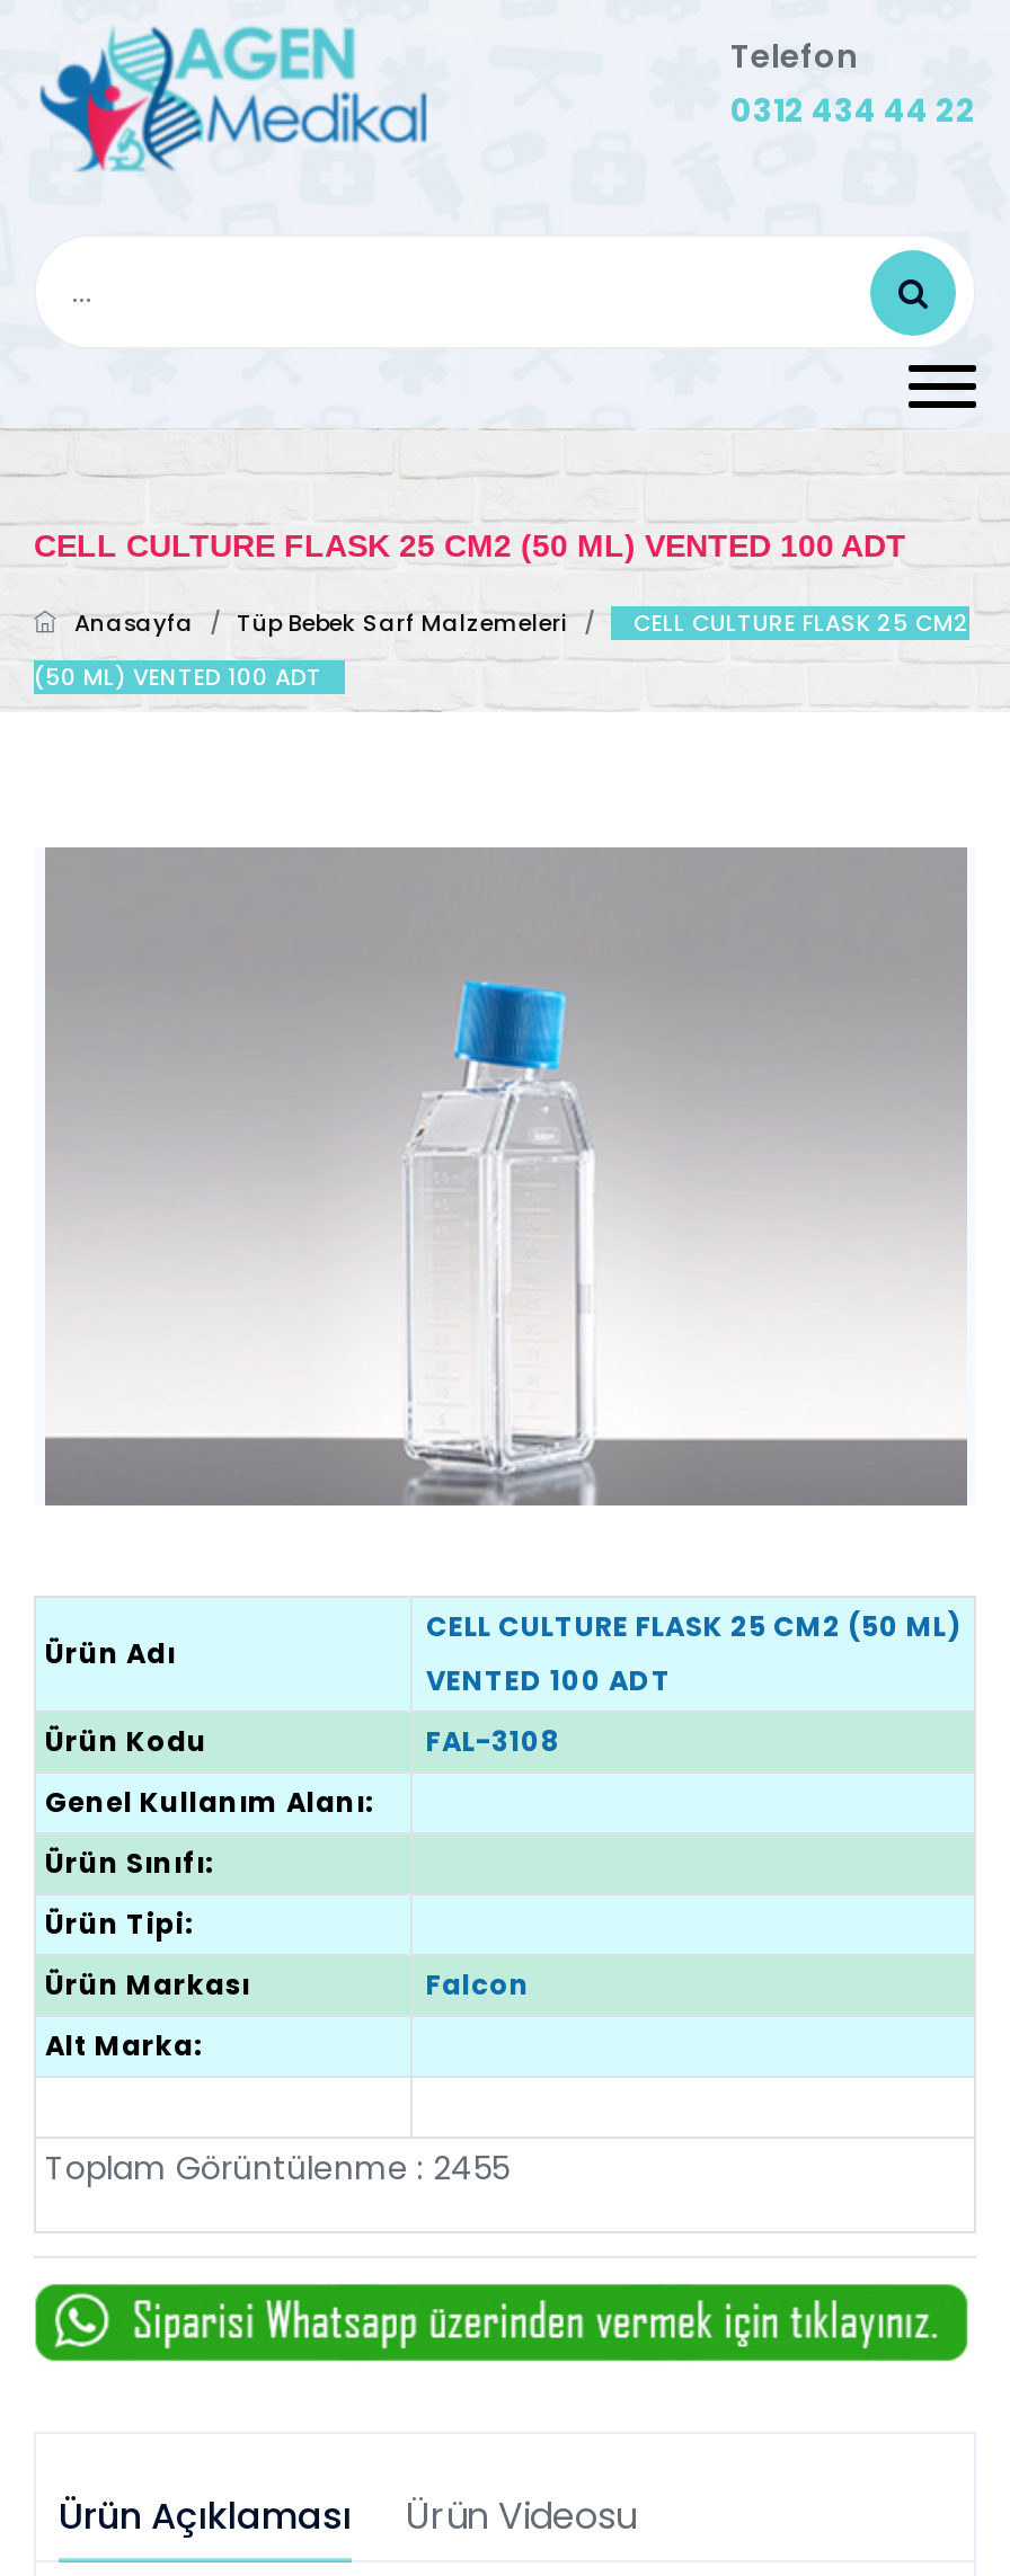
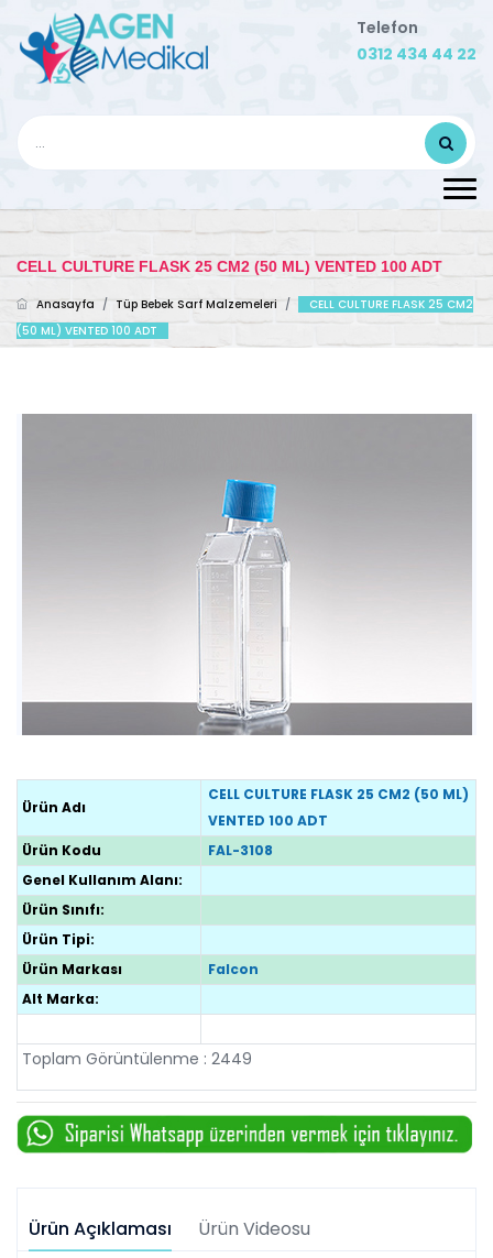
- Toplam Görüntülenme : 2455
+ Toplam Görüntülenme : 2449
